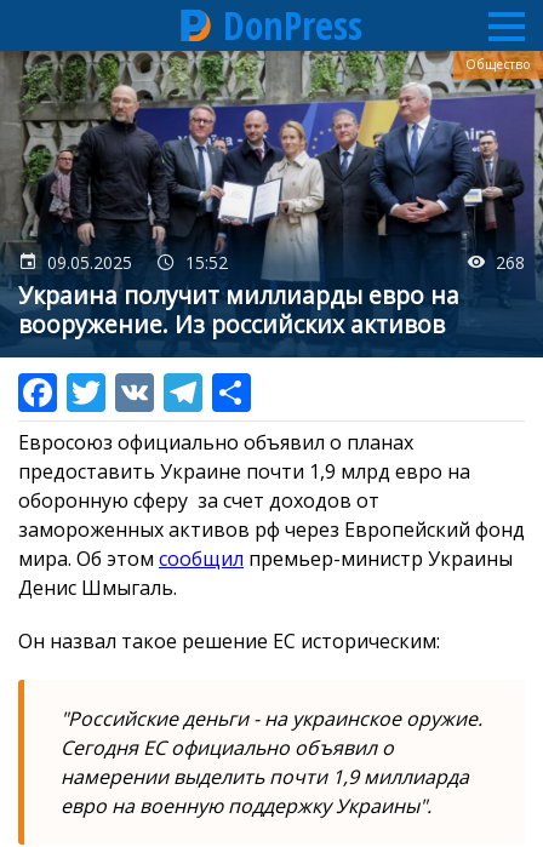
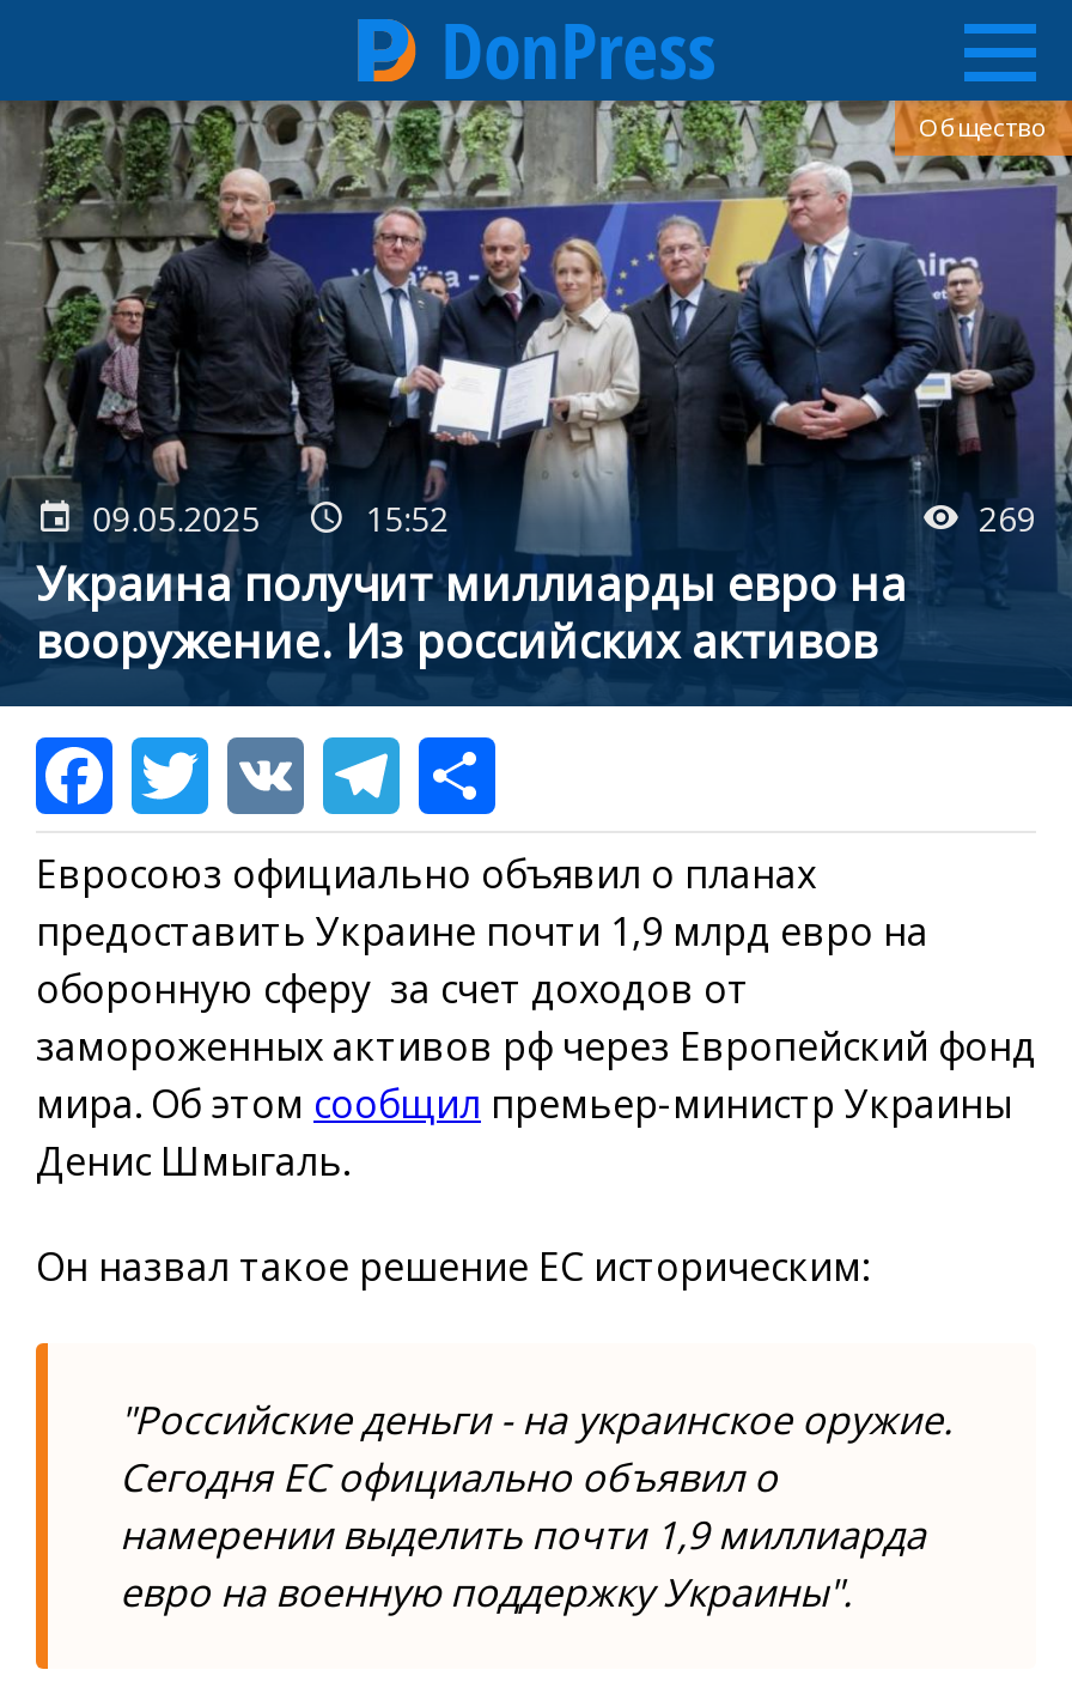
- 268
+ 269
